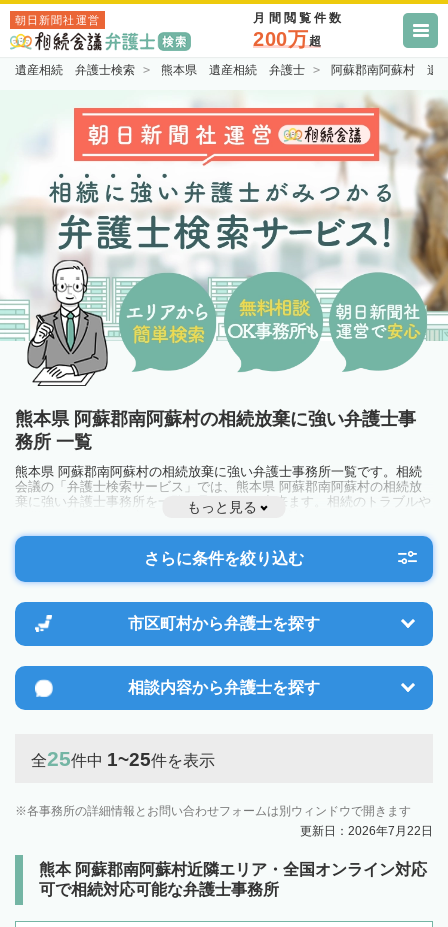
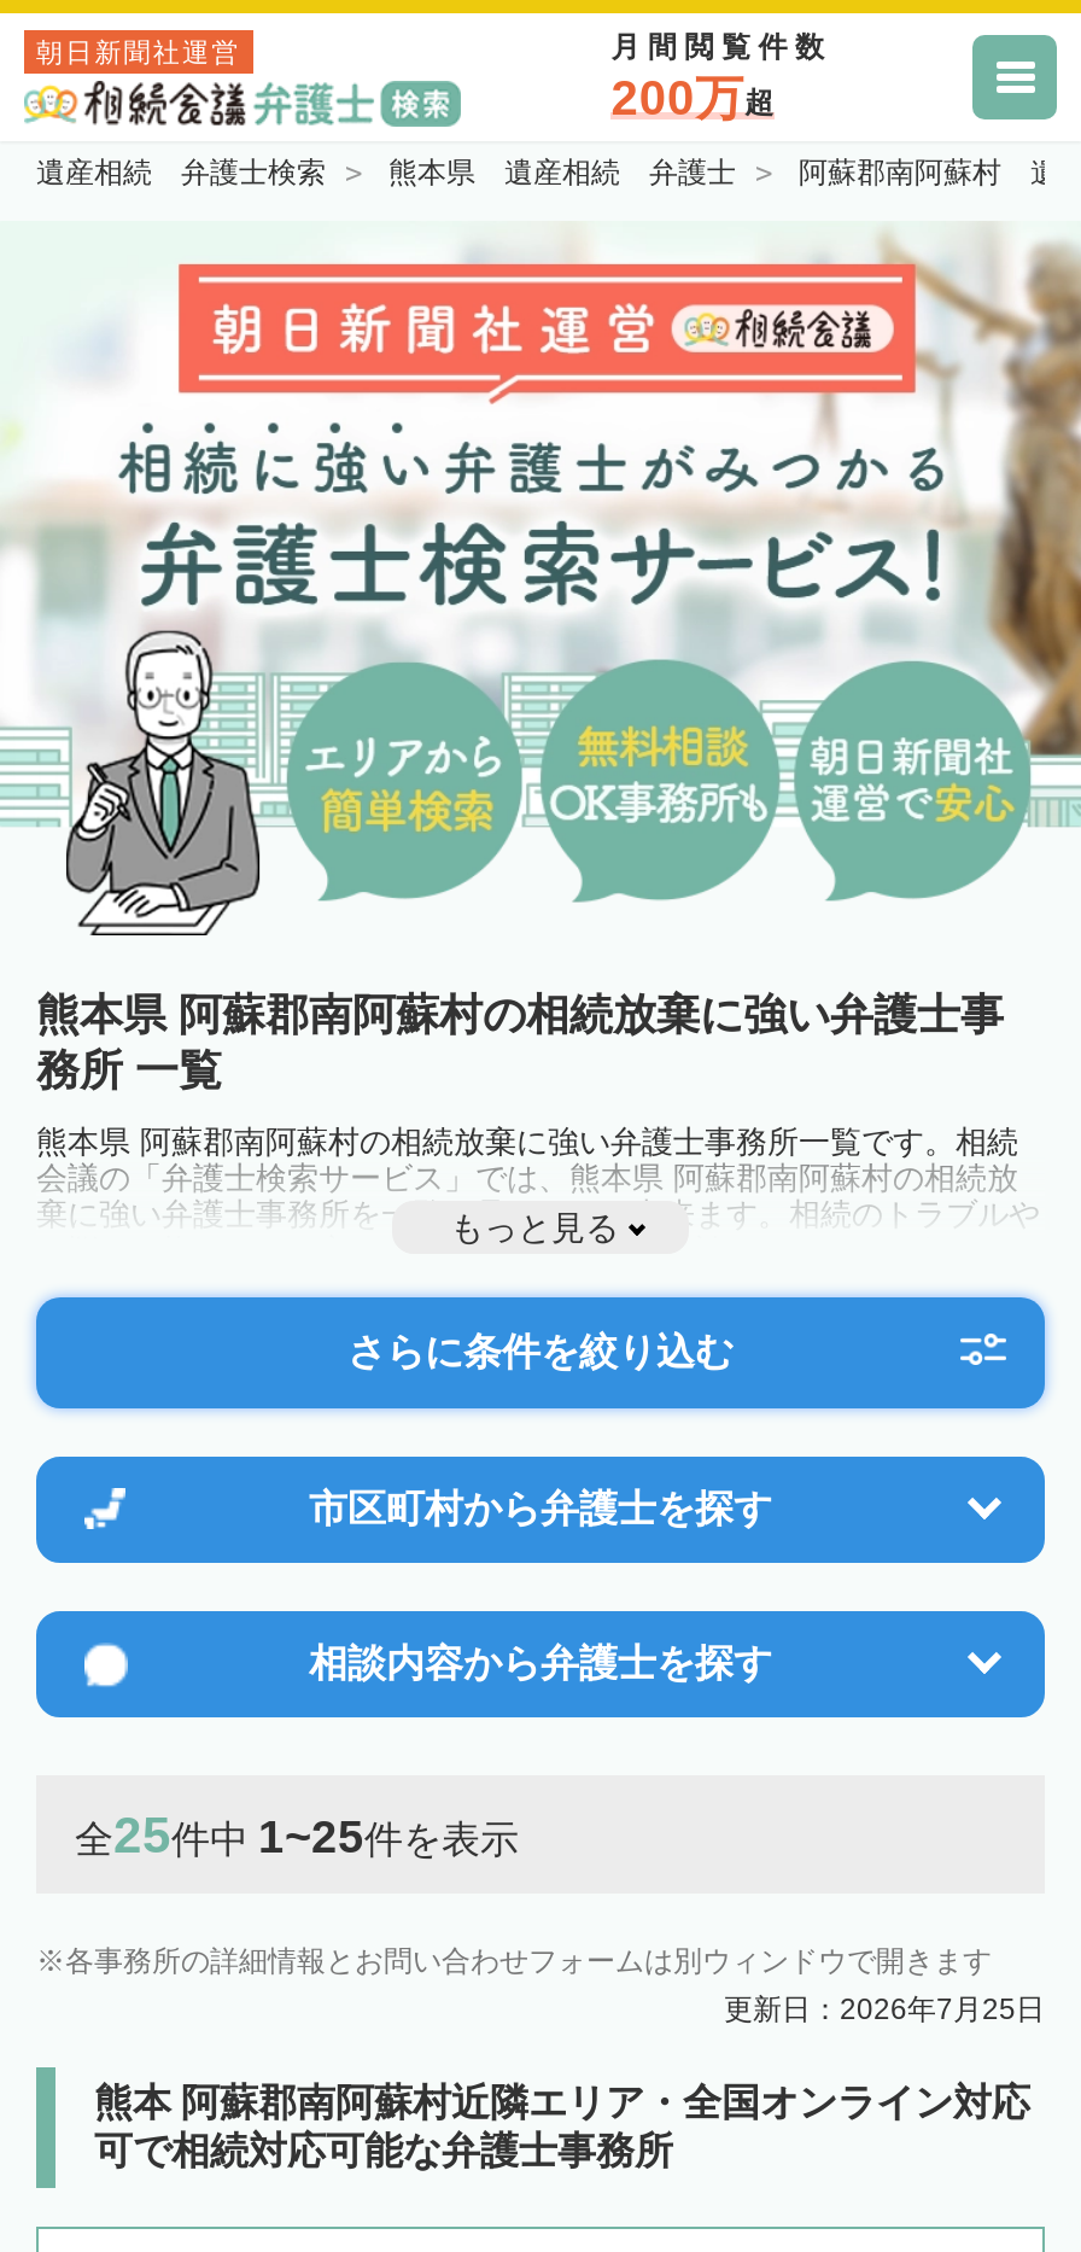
- 更新日：2026年7月22日
+ 更新日：2026年7月25日
